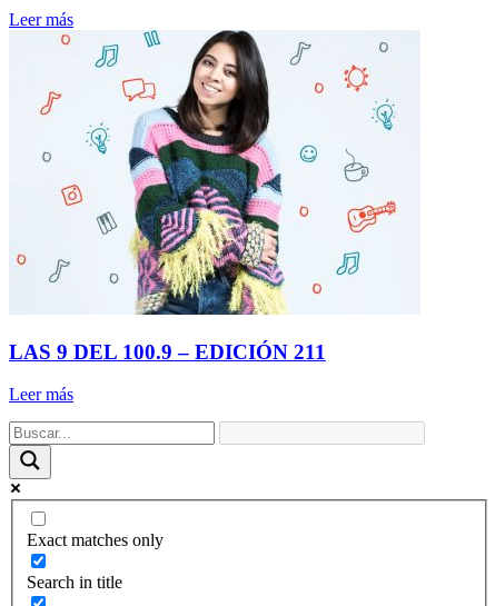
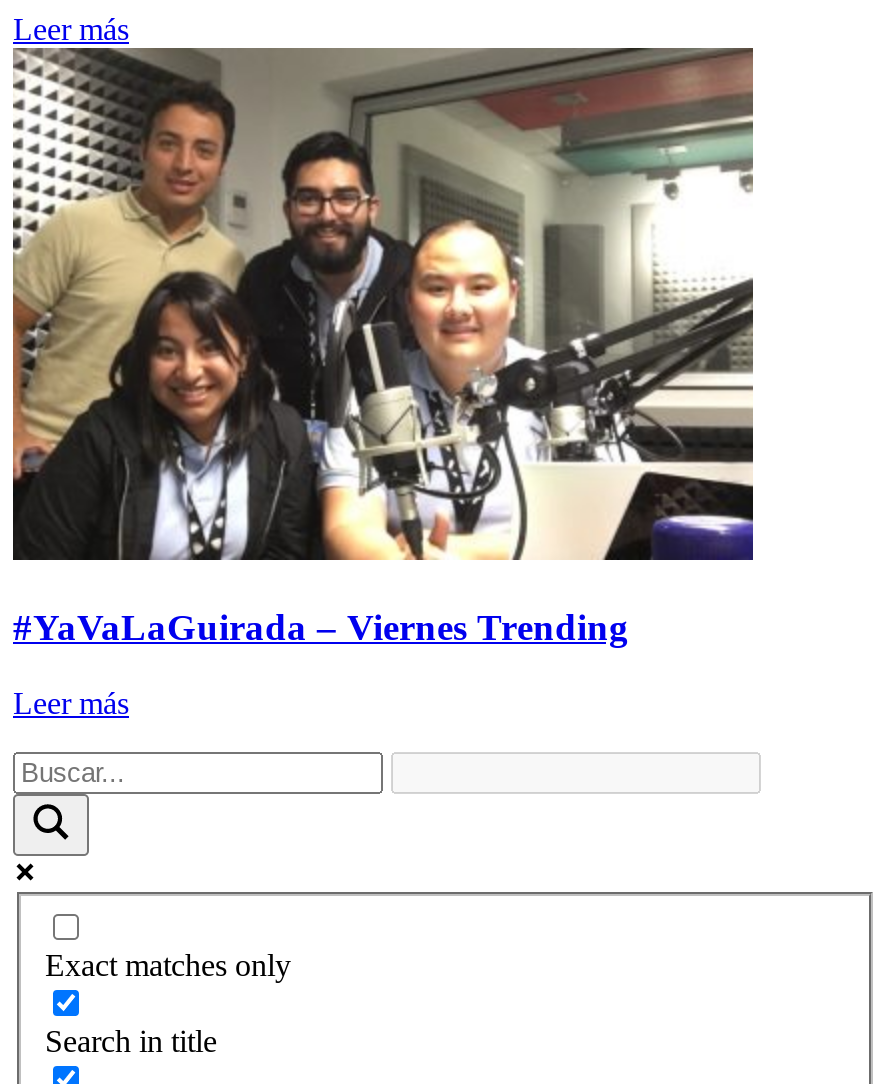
- [image]
- LAS 9 DEL 100.9 – EDICIÓN 211
+ [image]
+ #YaVaLaGuirada – Viernes Trending
